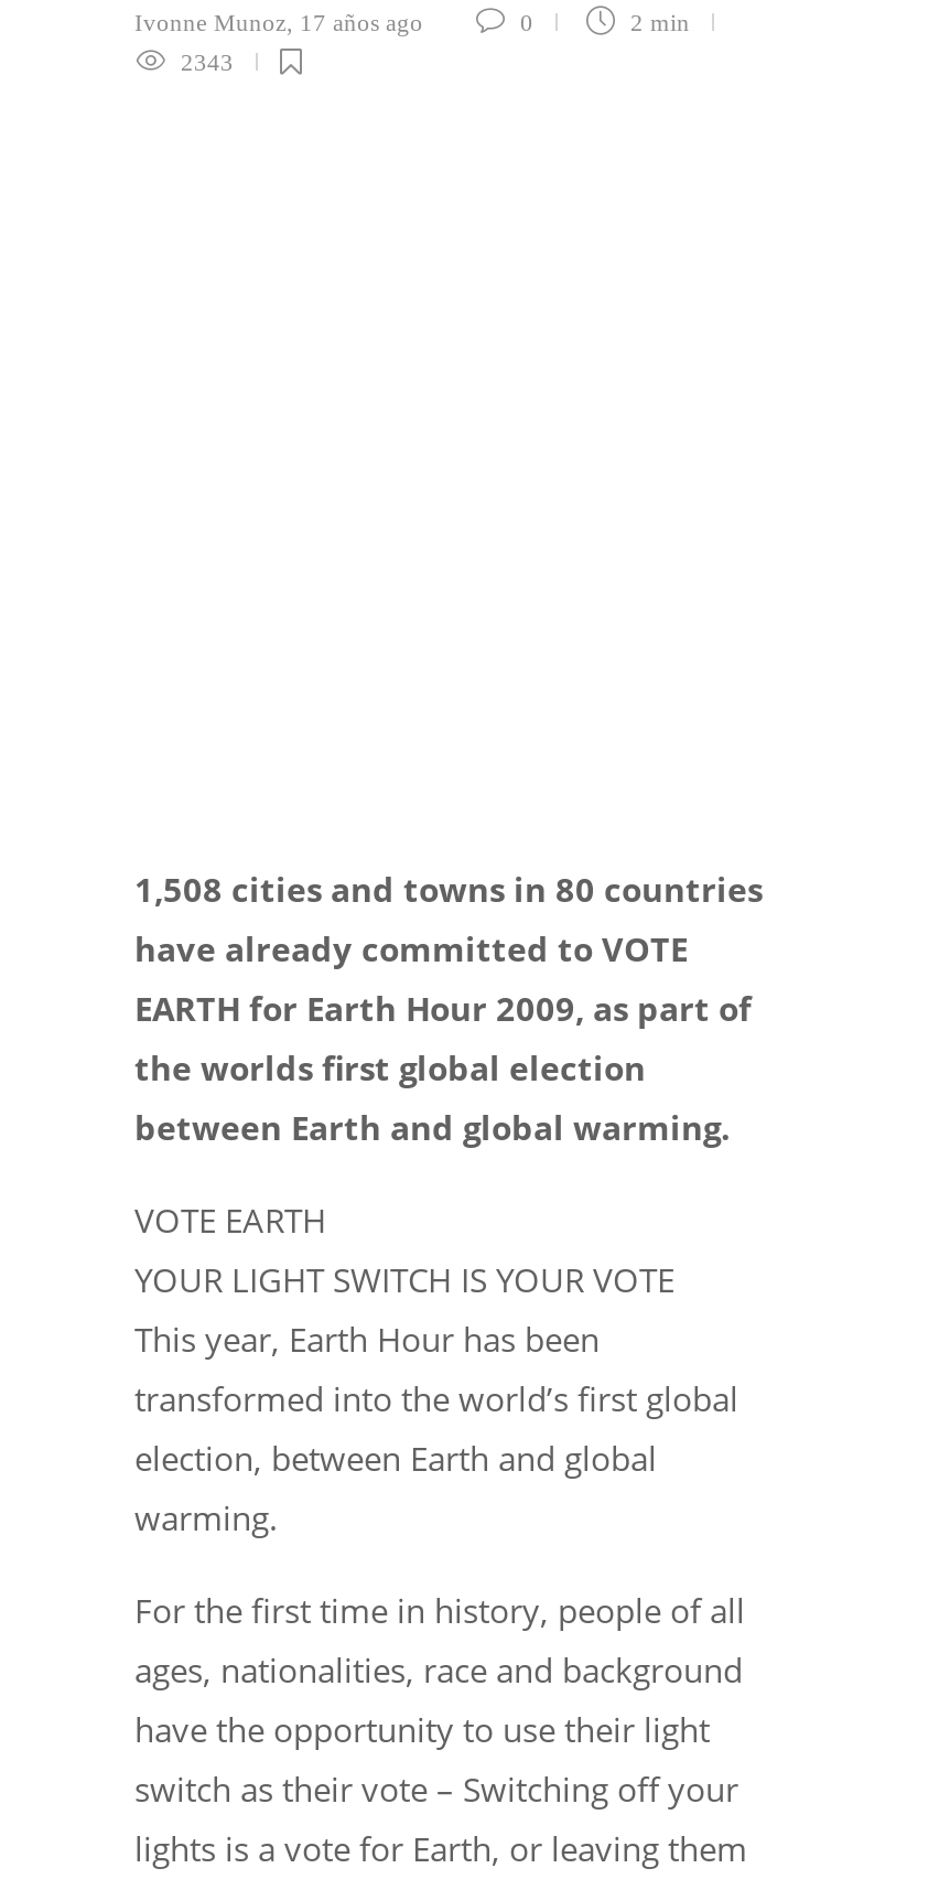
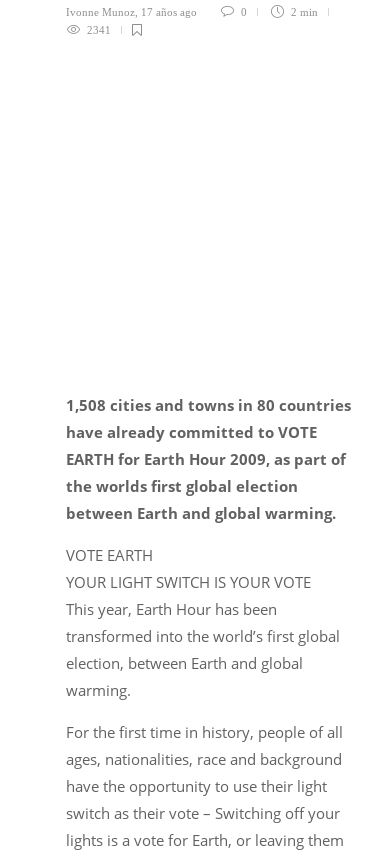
- 2343
+ 2341
